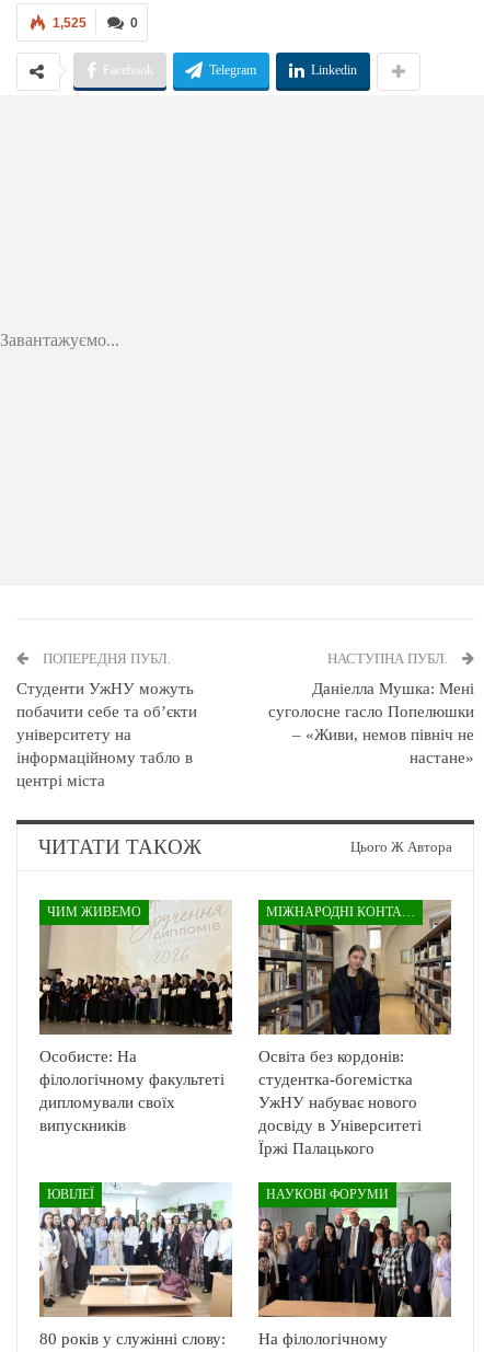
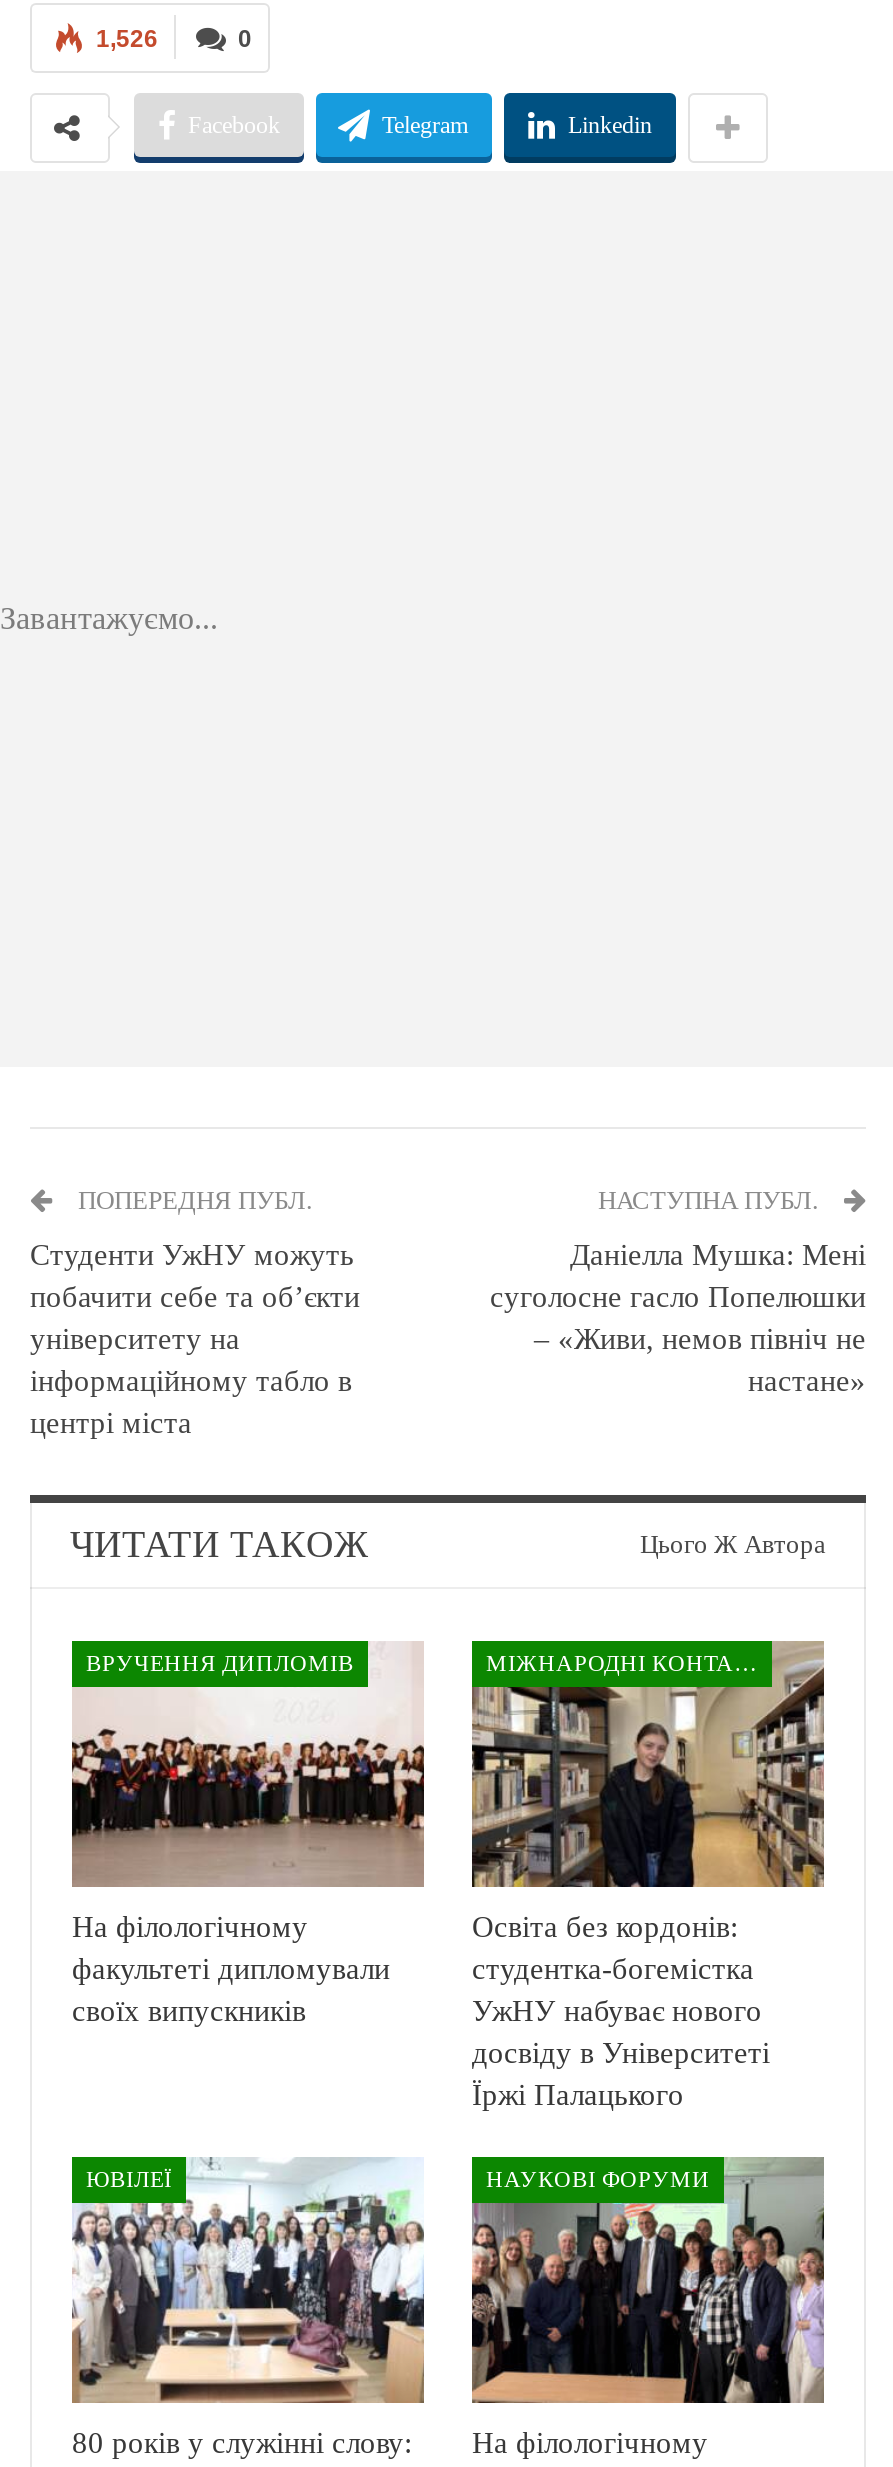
- 1,525
+ 1,526

- ЧИМ ЖИВЕМО
+ ВРУЧЕННЯ ДИПЛОМІВ

- [image]
- Особисте: На
- філологічному факультеті
- дипломували своїх
- випускників
+ [image]
+ На філологічному
+ факультеті дипломували
+ своїх випускників
